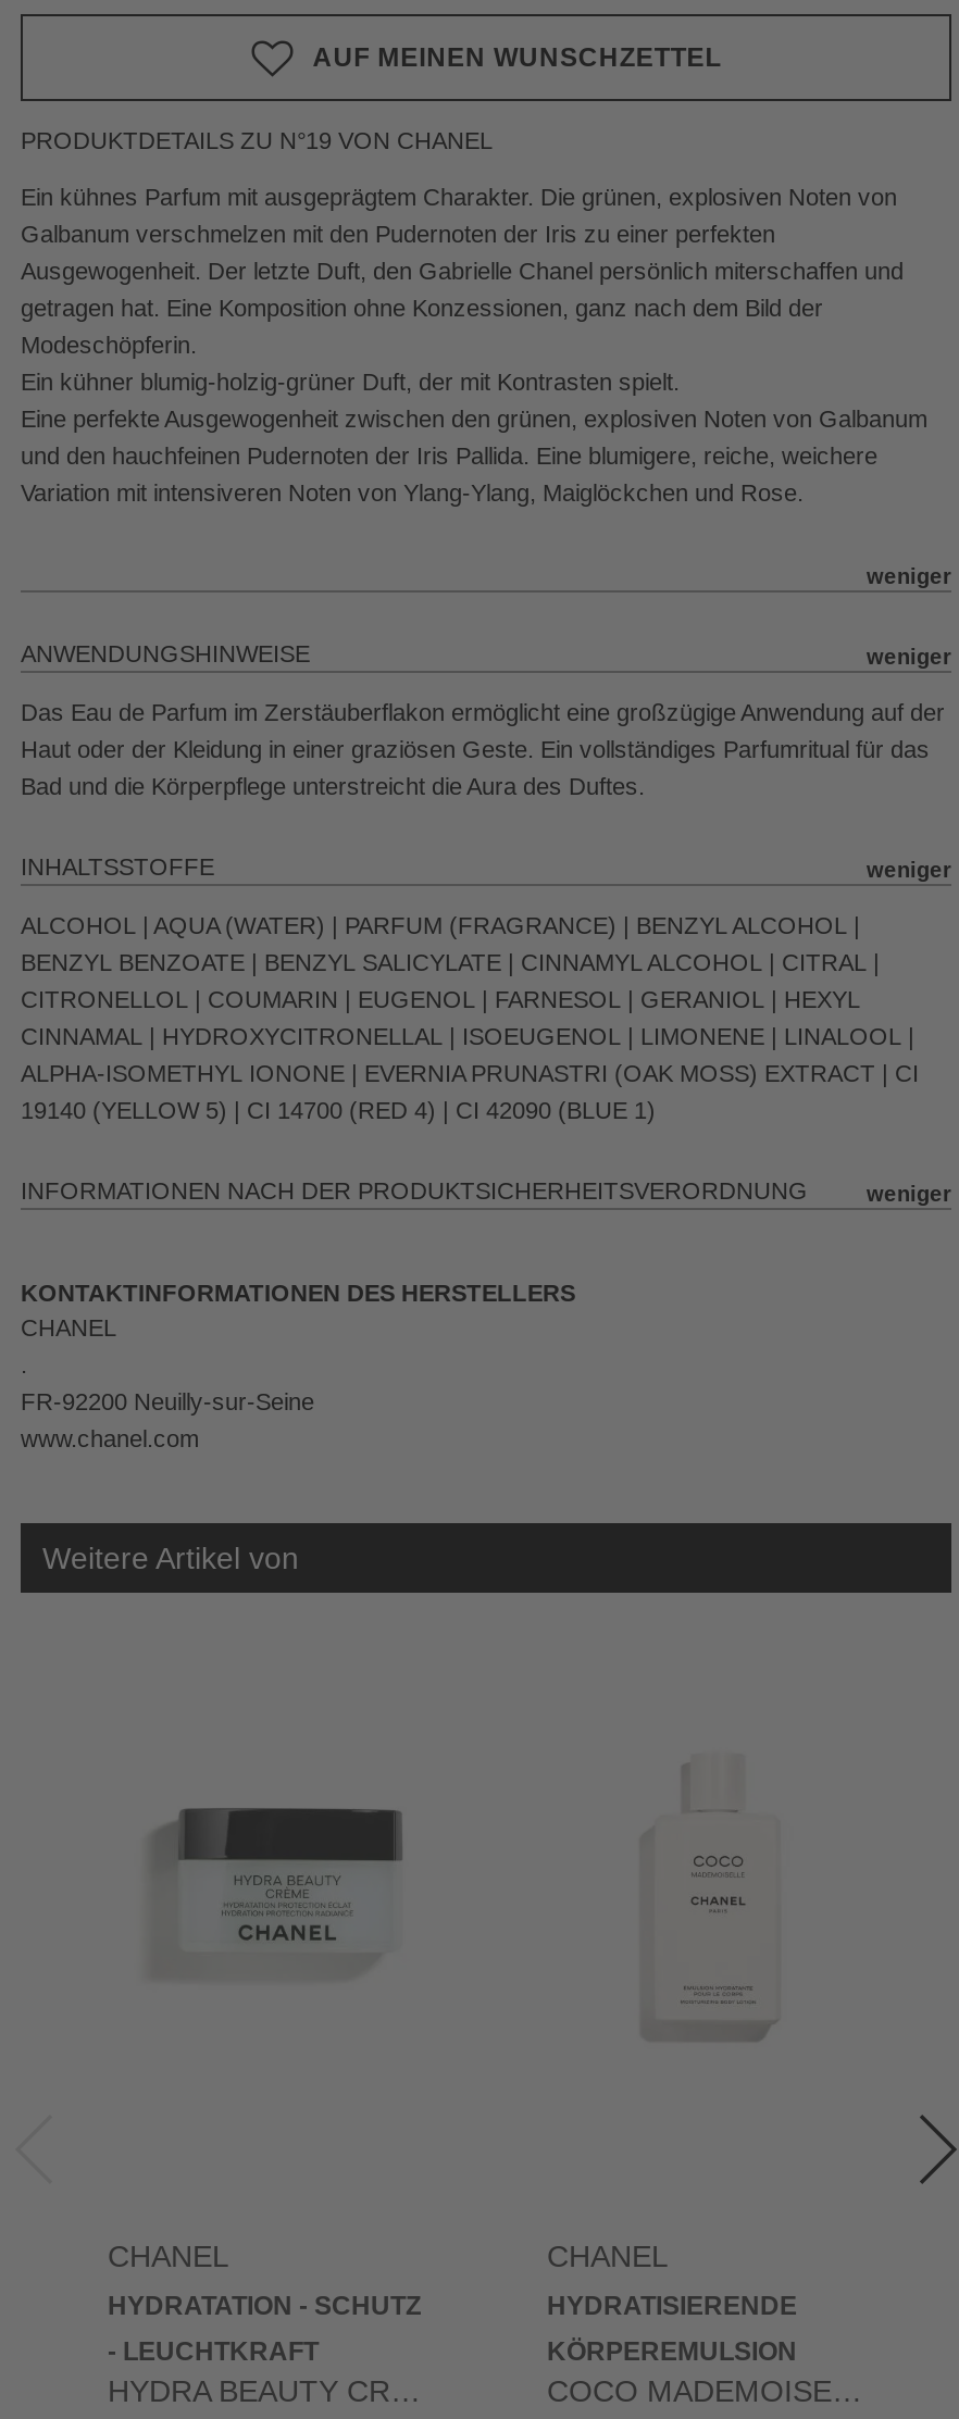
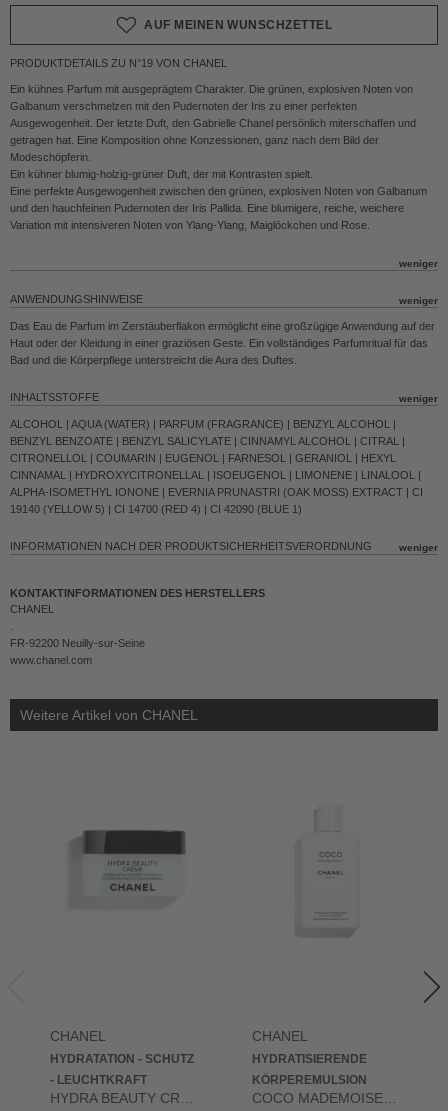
- Weitere Artikel von
+ Weitere Artikel von CHANEL
